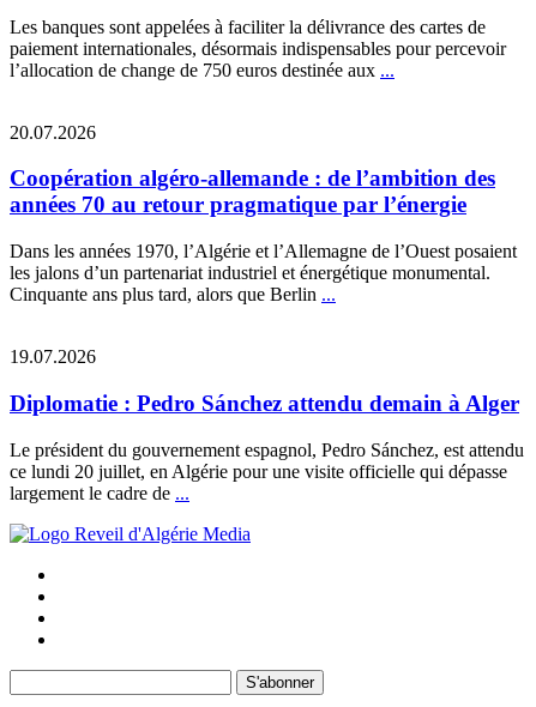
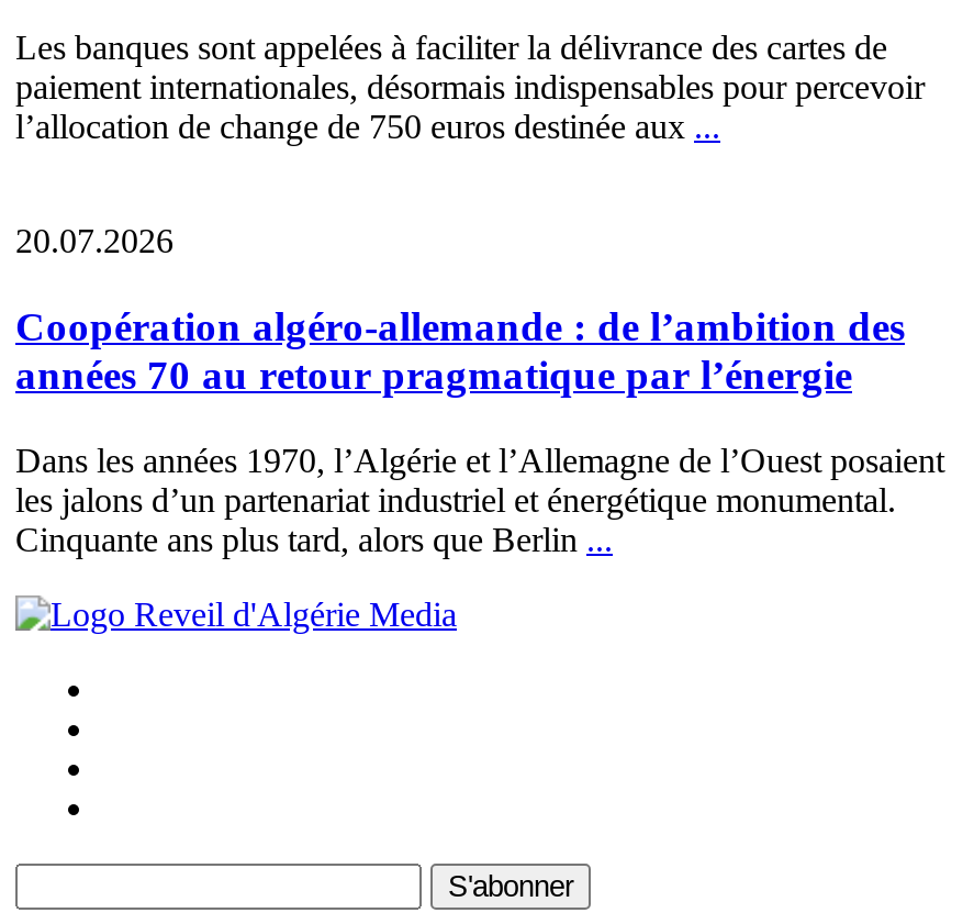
- 19.07.2026
- Diplomatie : Pedro Sánchez attendu demain à Alger
- Le président du gouvernement espagnol, Pedro Sánchez, est attendu
- ce lundi 20 juillet, en Algérie pour une visite officielle qui dépasse
- largement le cadre de...
